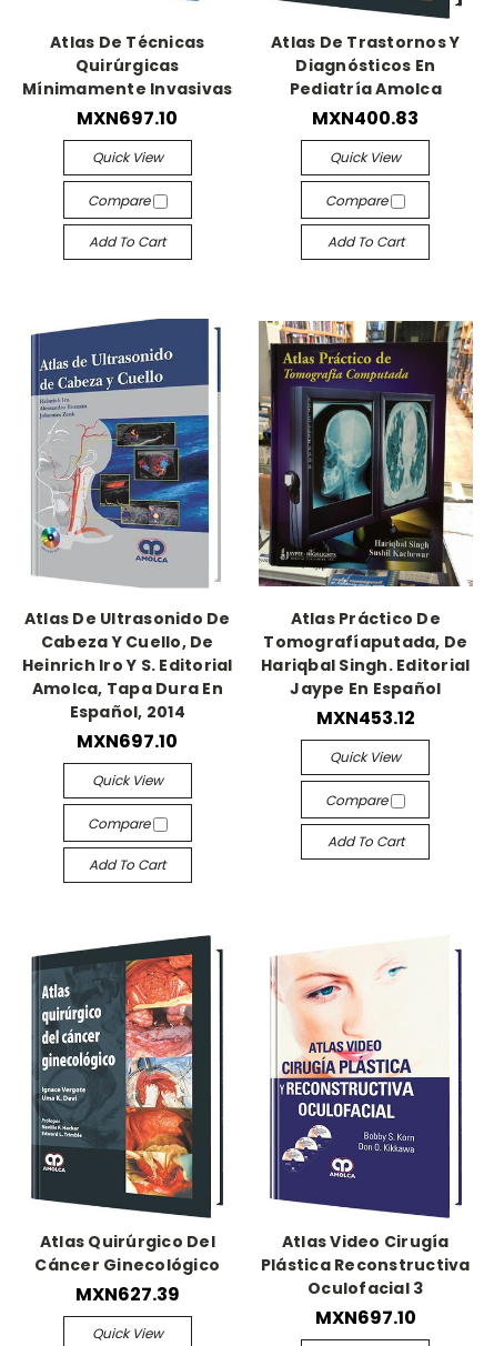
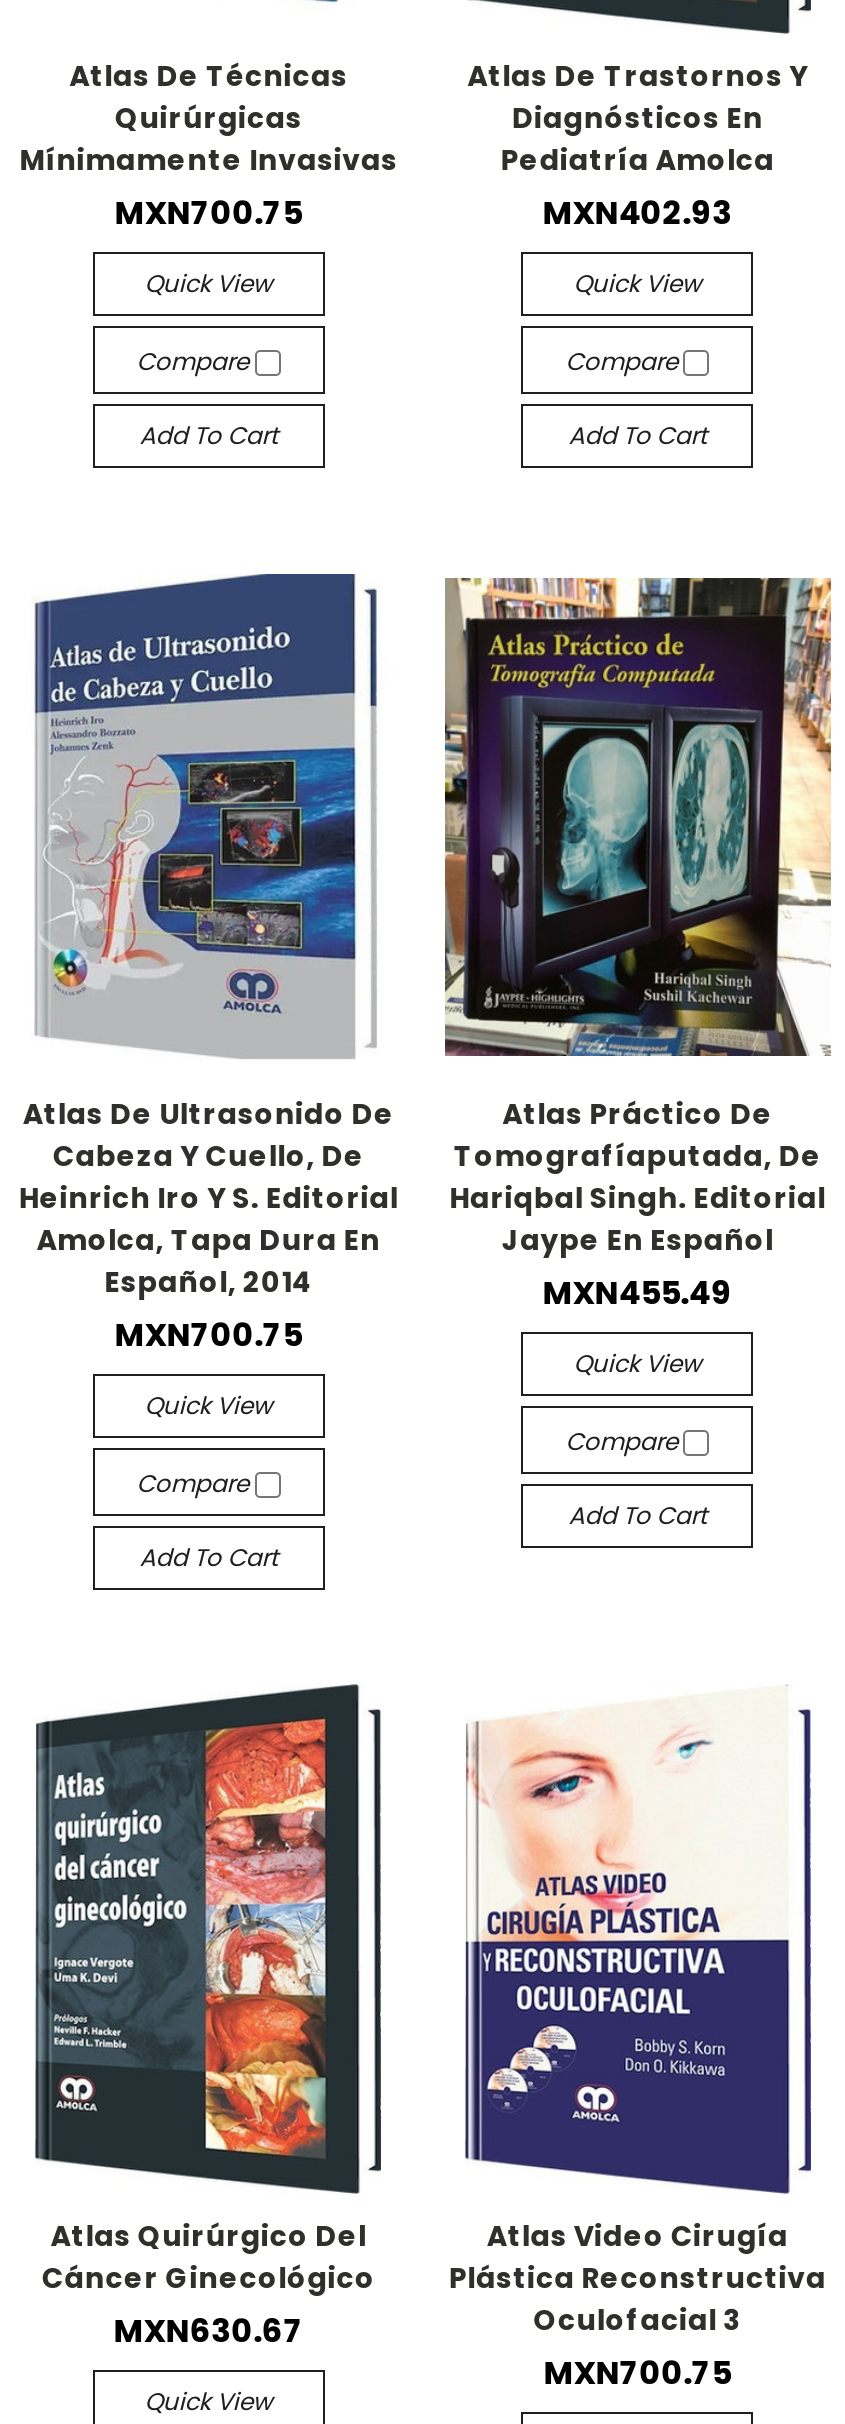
- MXN697.10
+ MXN700.75

- MXN400.83
+ MXN402.93

- MXN453.12
+ MXN455.49

- MXN697.10
+ MXN700.75

- MXN627.39
+ MXN630.67

- MXN697.10
+ MXN700.75
